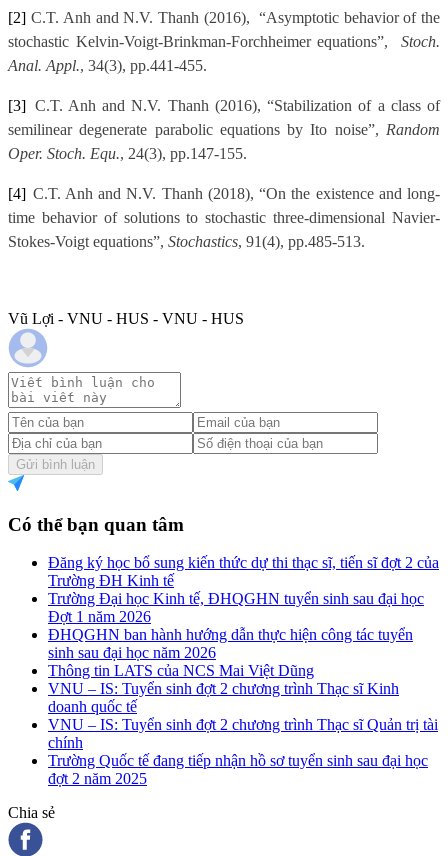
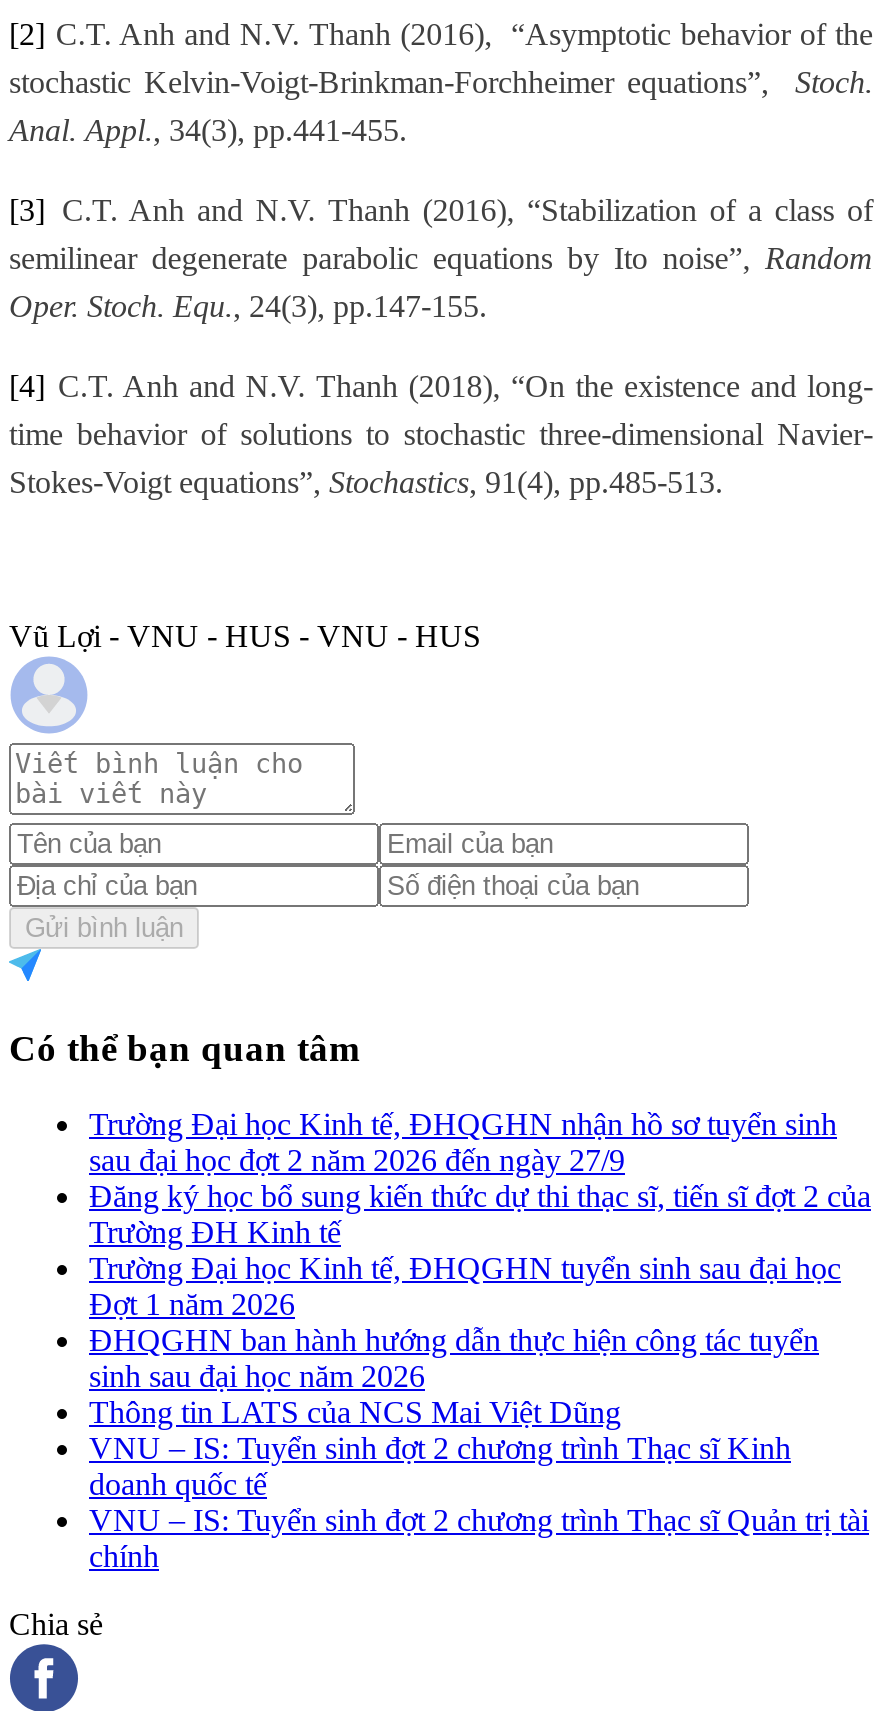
+ Trường Đại học Kinh tế, ĐHQGHN nhận hồ sơ tuyển sinh
+ sau đại học đợt 2 năm 2026 đến ngày 27/9

moved down: Đăng ký học bổ sung kiến thức dự thi thạc sĩ, tiến sĩ đợt 2 của | Trường ĐH Kinh tế | Trường Đại học Kinh tế, ĐHQGHN tuyển sinh sau đại học | ... | VNU – IS: Tuyển sinh đợt 2 chương trình Thạc sĩ Quản trị tài | chính

- Trường Quốc tế đang tiếp nhận hồ sơ tuyển sinh sau đại học
- đợt 2 năm 2025
